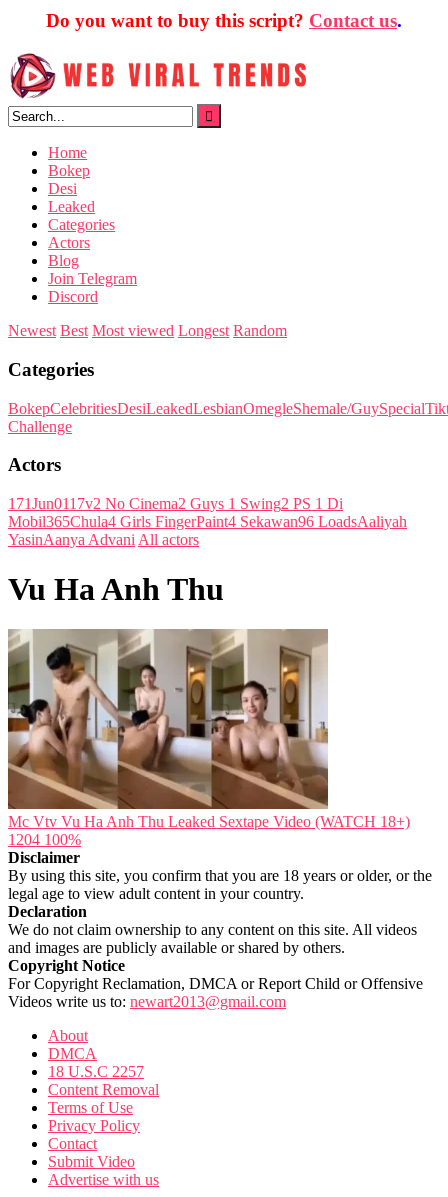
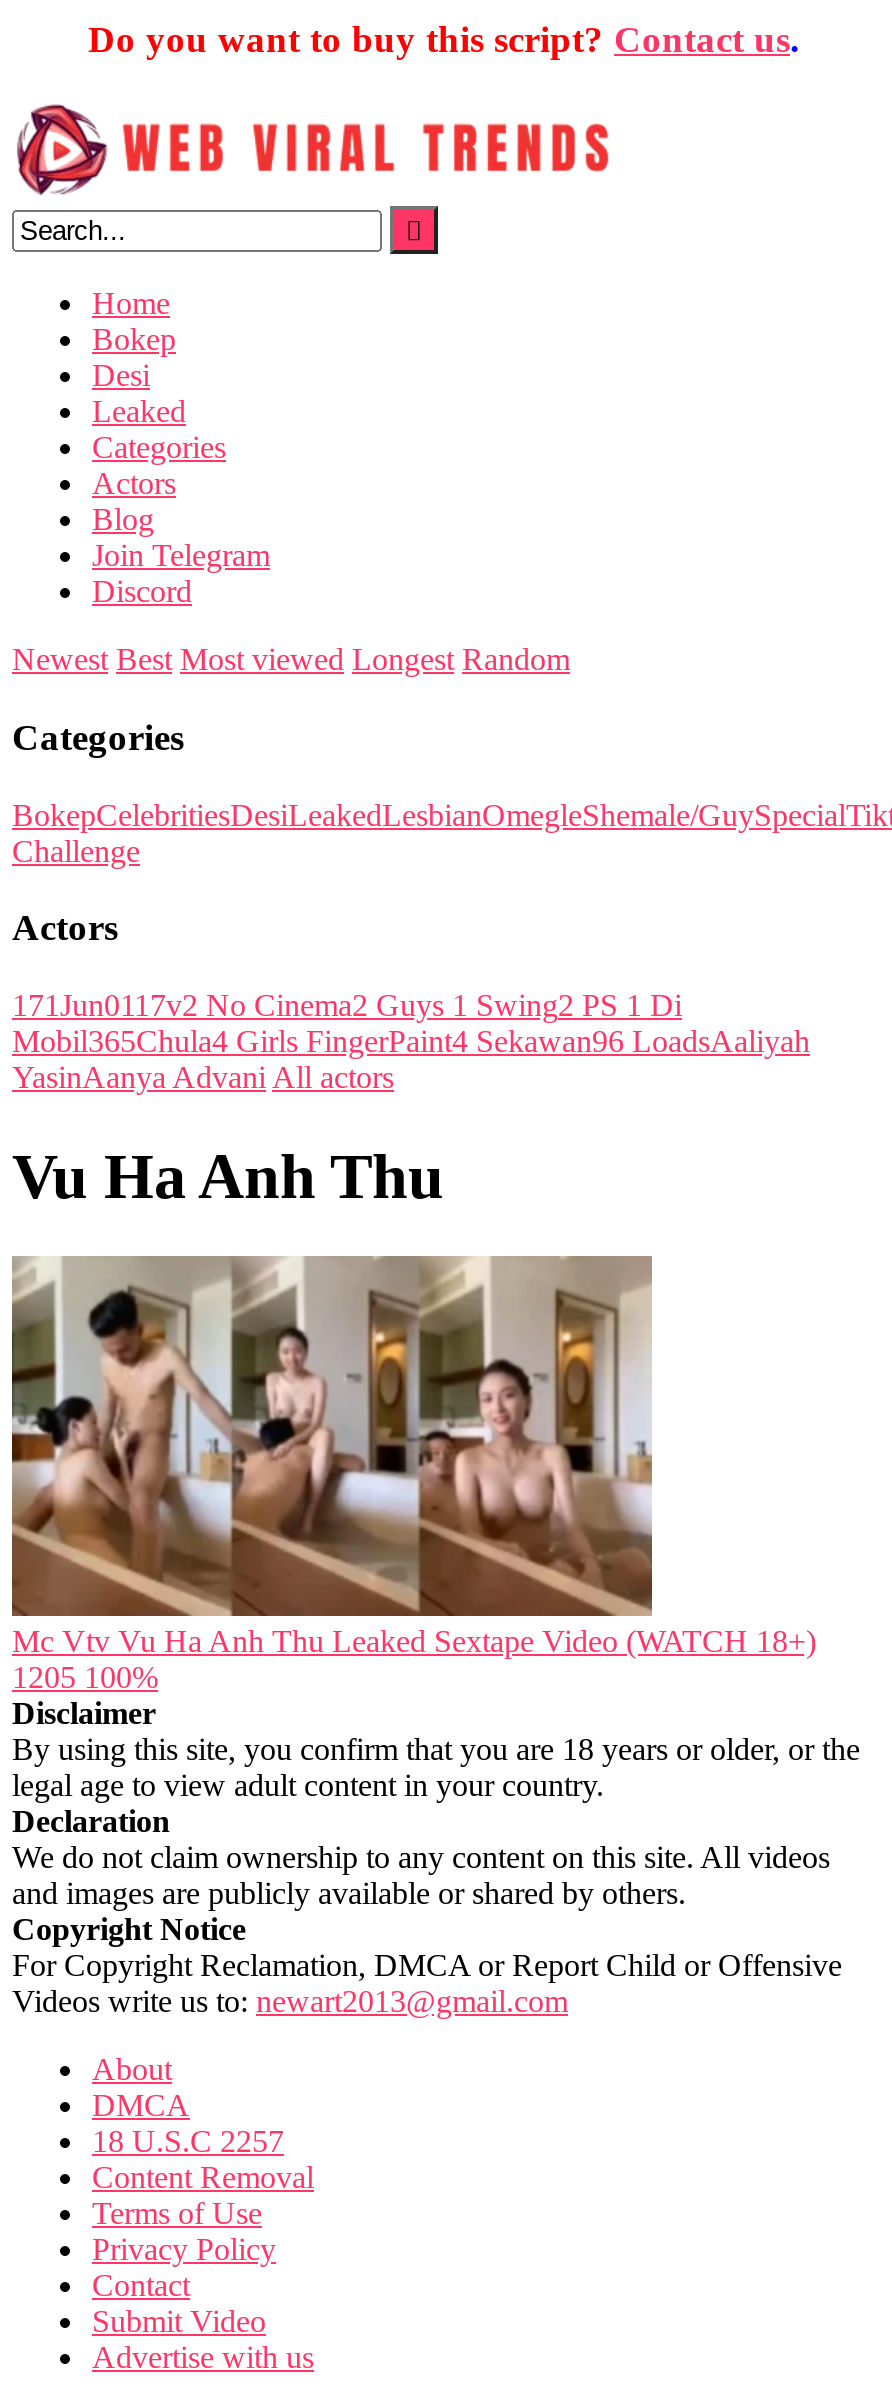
- 1204 100%
+ 1205 100%
